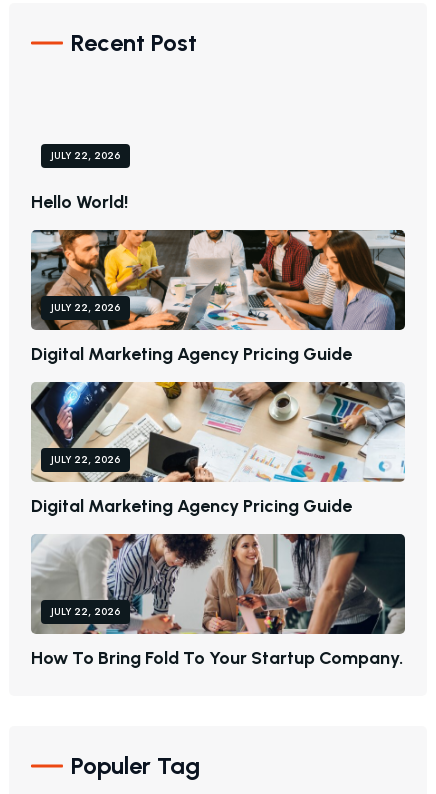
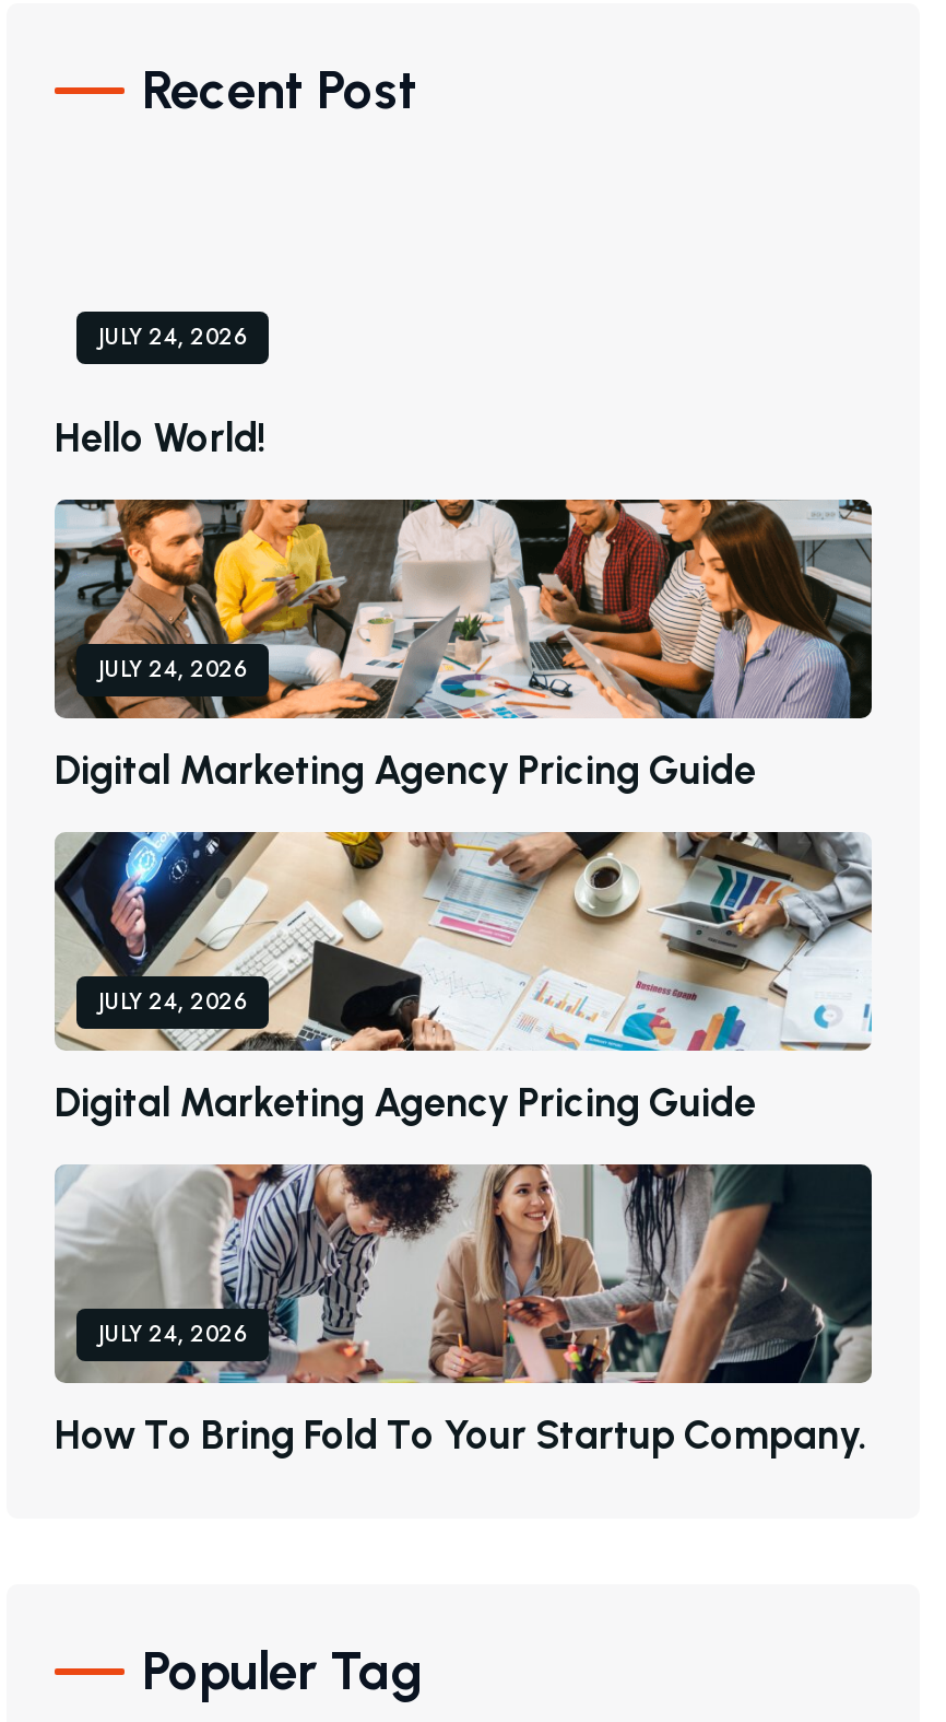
- JULY 22, 2026
+ JULY 24, 2026

- JULY 22, 2026
+ JULY 24, 2026

- JULY 22, 2026
+ JULY 24, 2026

- JULY 22, 2026
+ JULY 24, 2026
